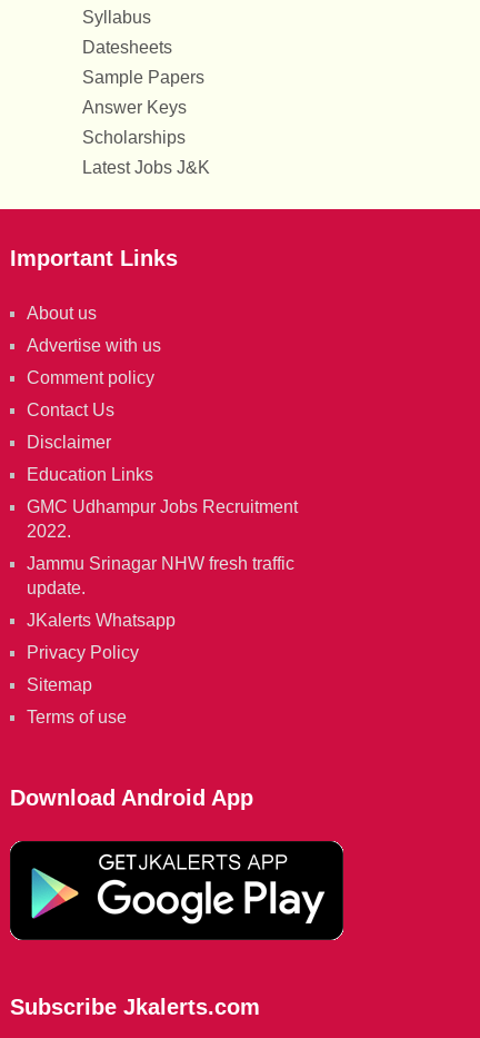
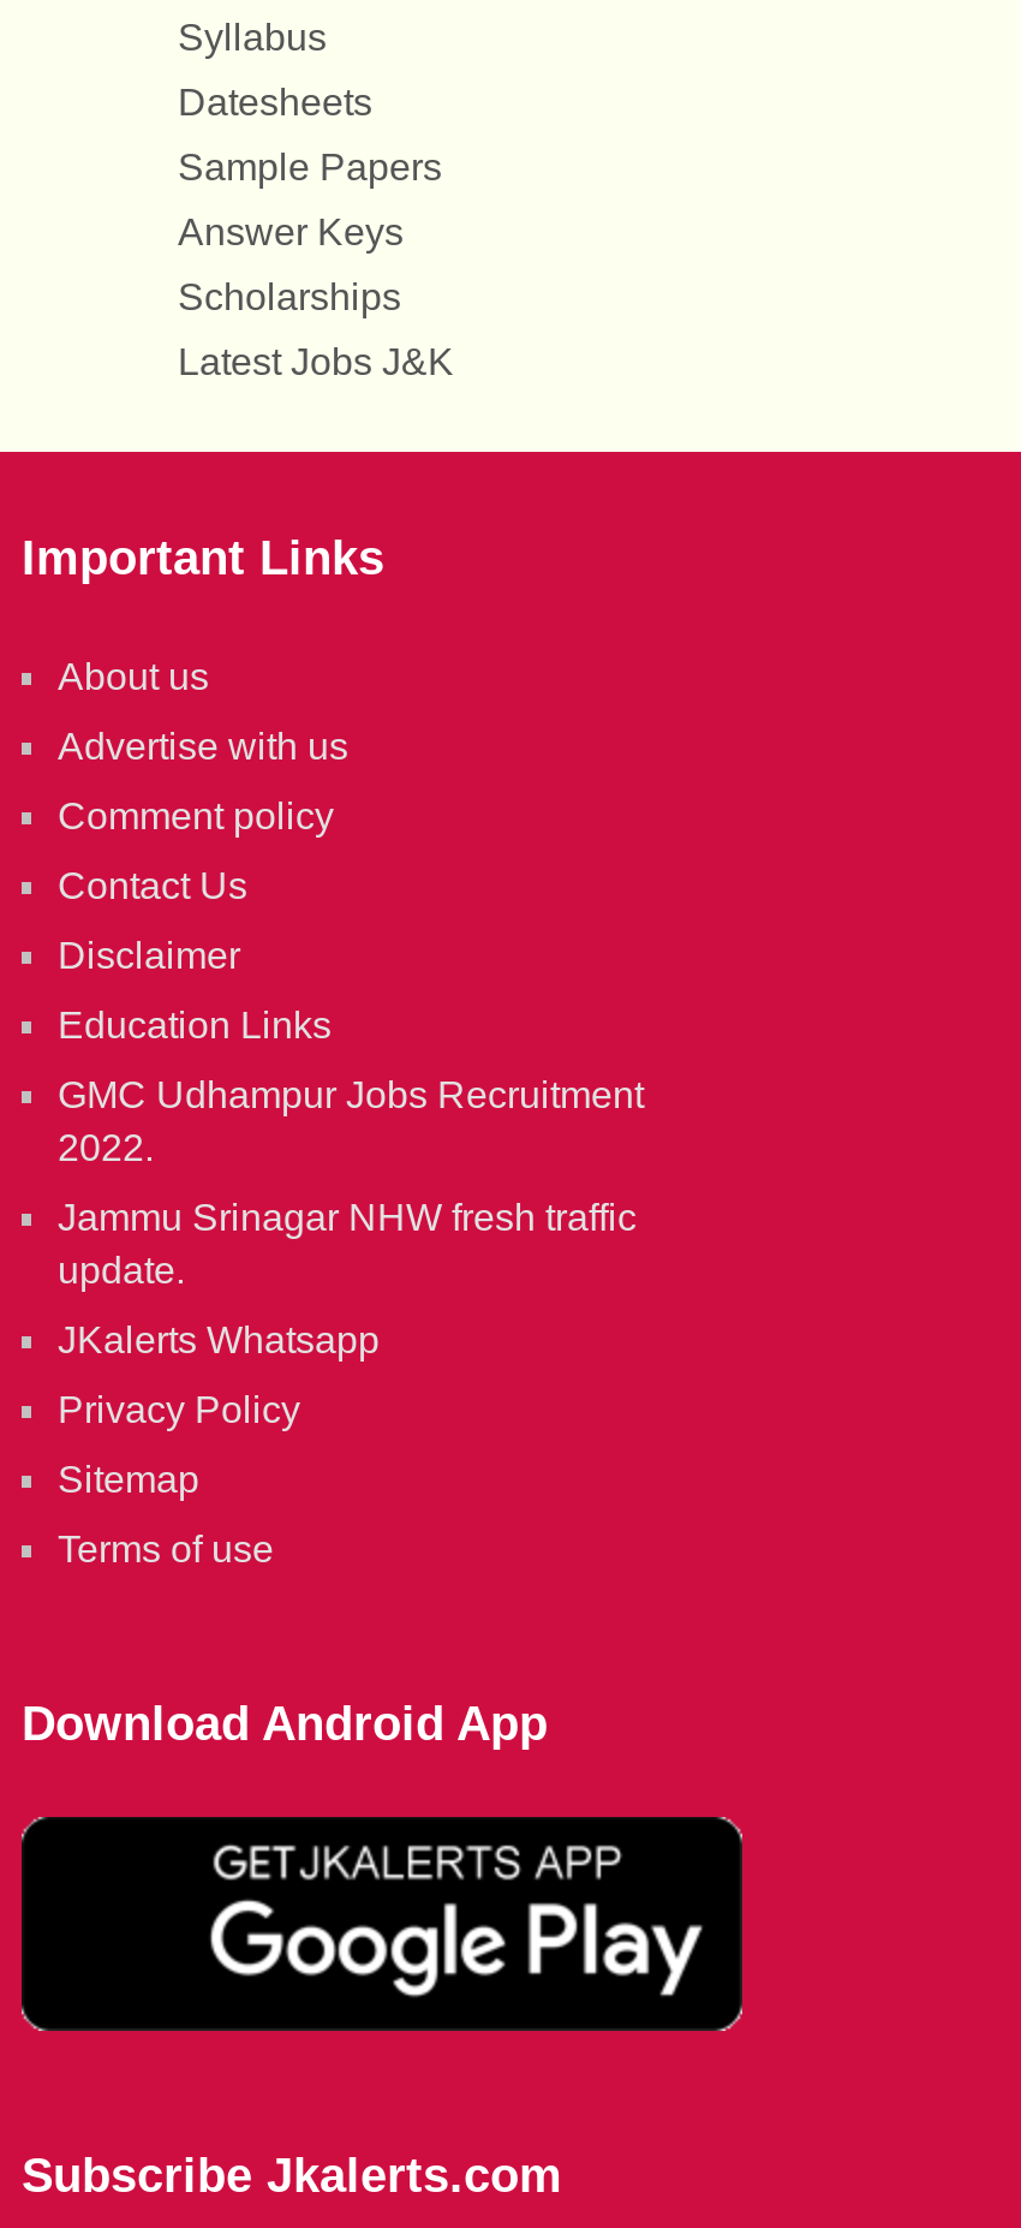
- [image]
